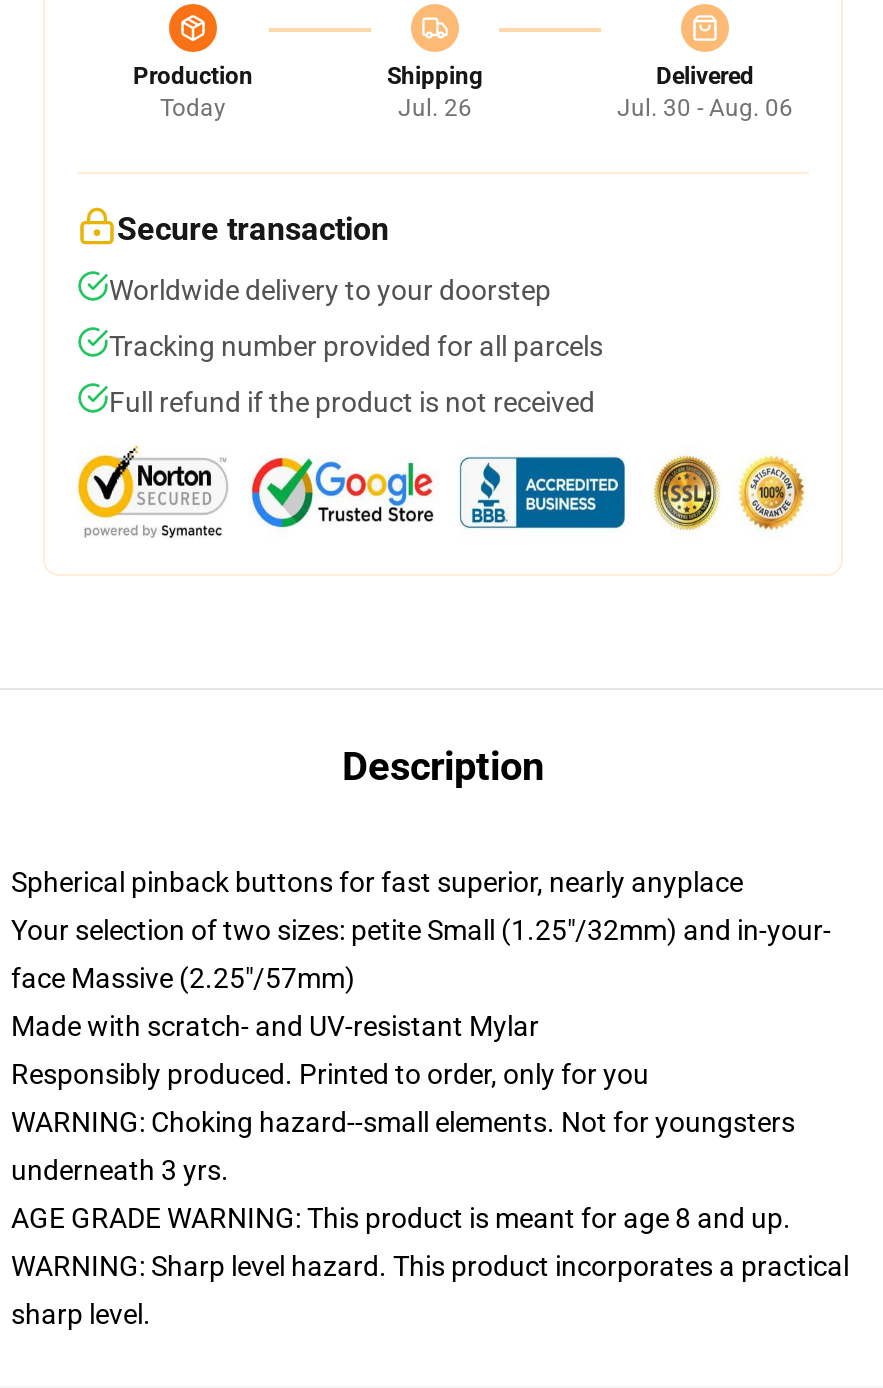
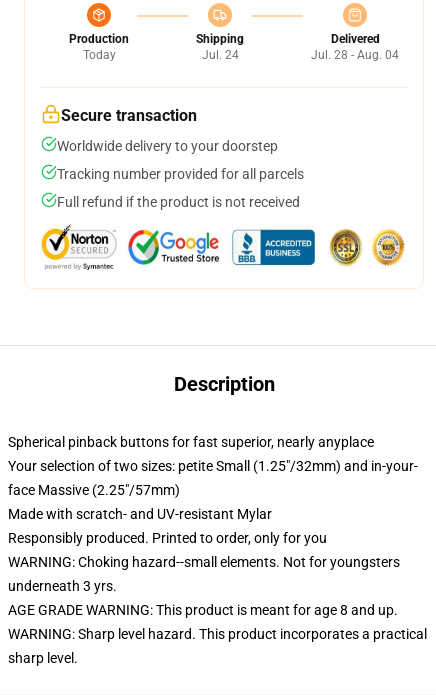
- Jul. 26
+ Jul. 24

- Jul. 30 - Aug. 06
+ Jul. 28 - Aug. 04
